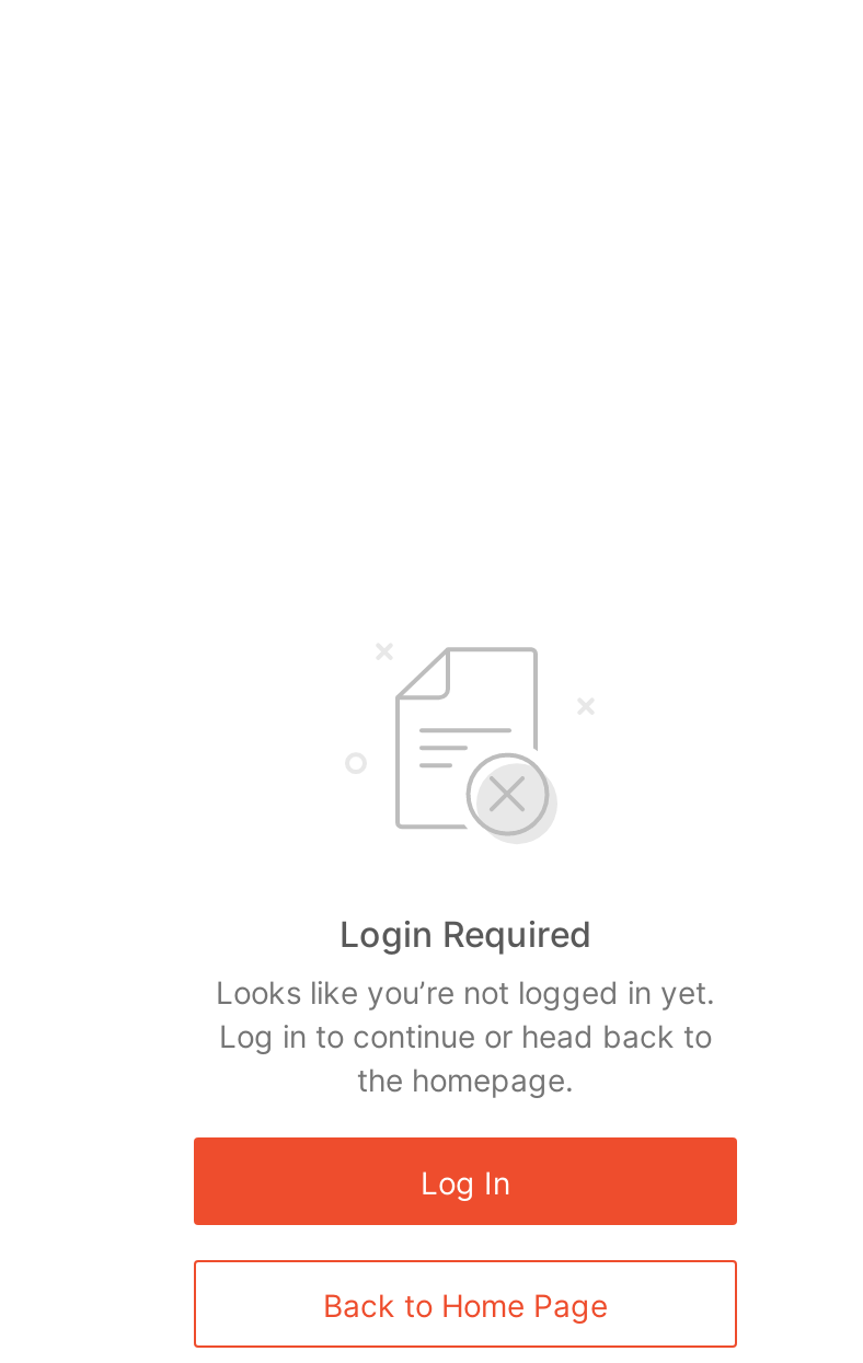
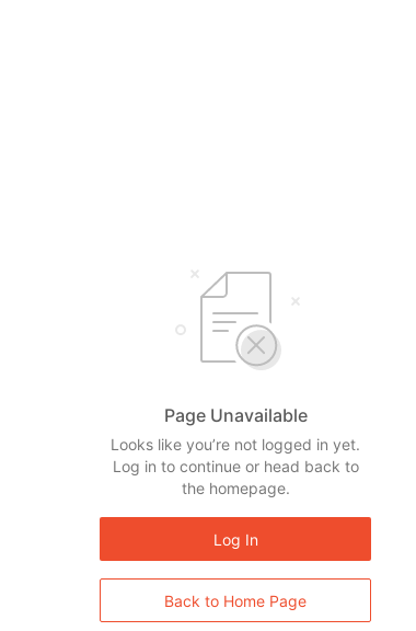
- Login Required
+ Page Unavailable
